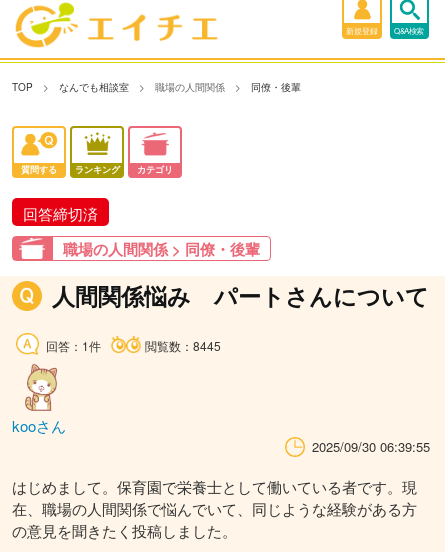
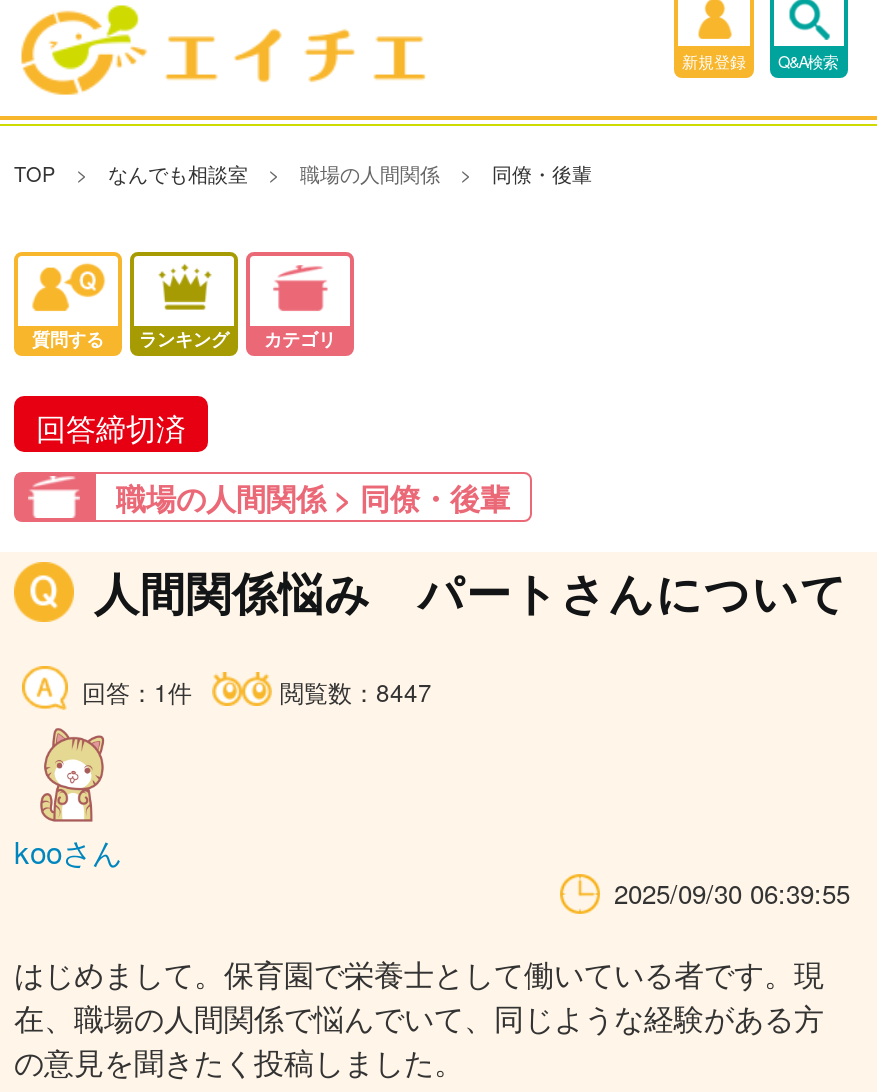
- 閲覧数：8445
+ 閲覧数：8447
